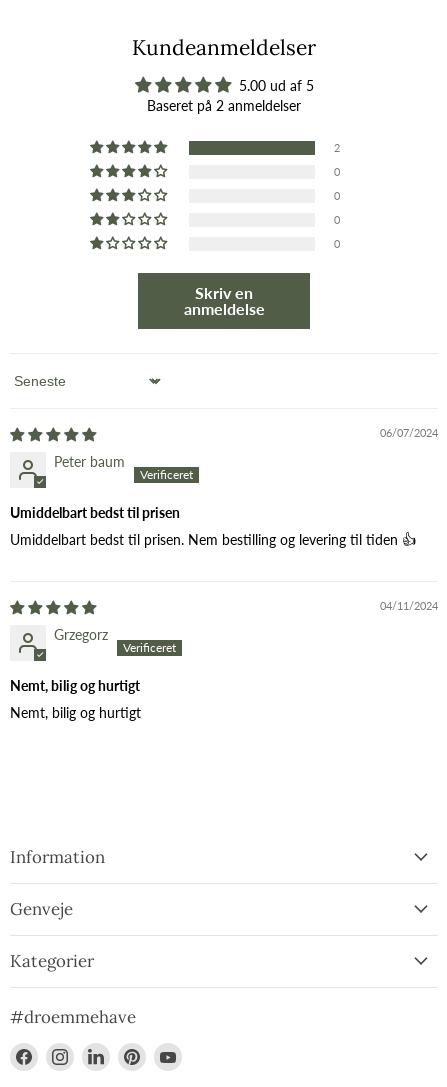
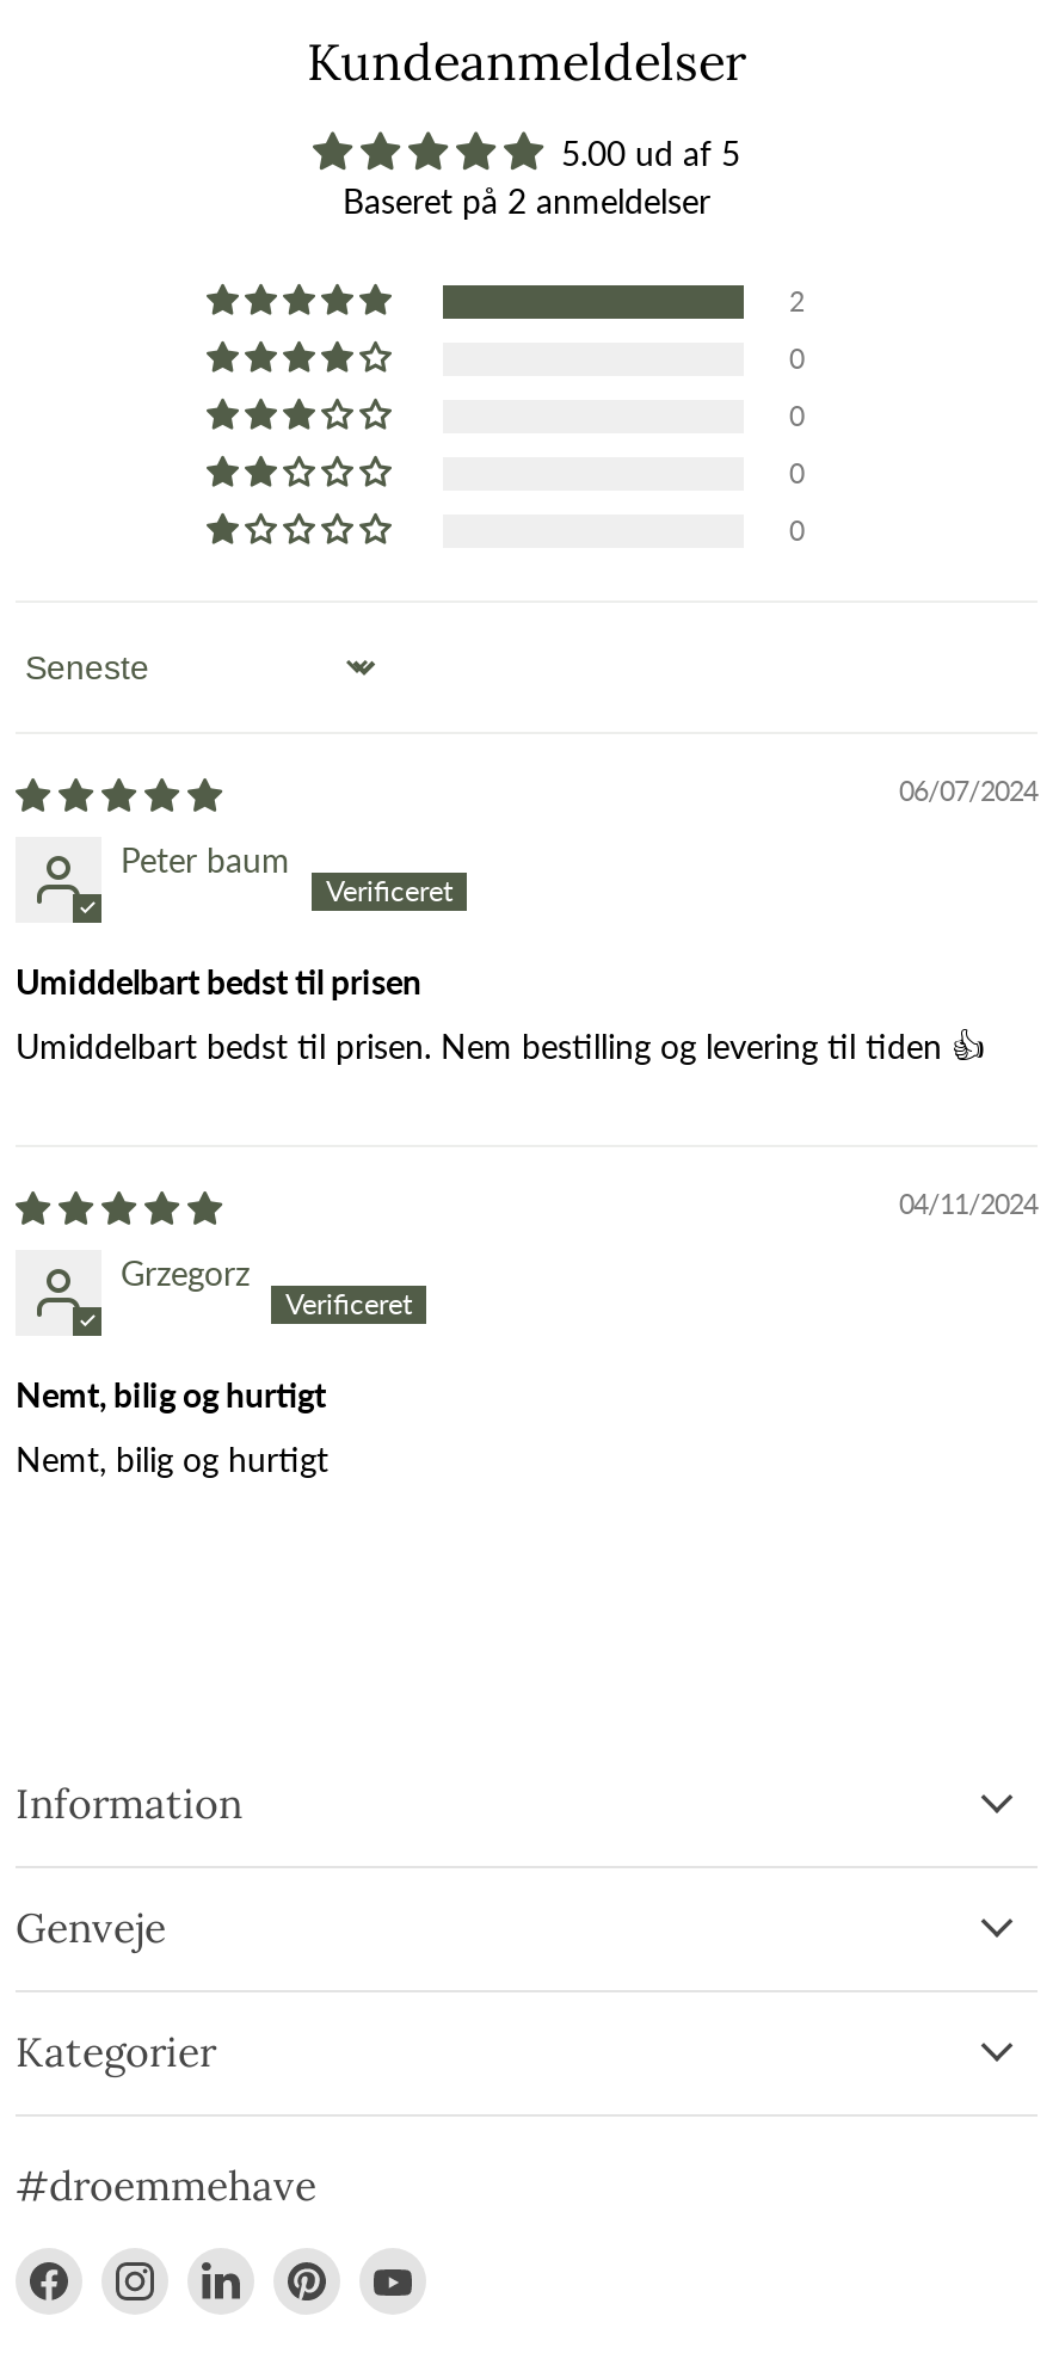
- Skriv en
- anmeldelse
